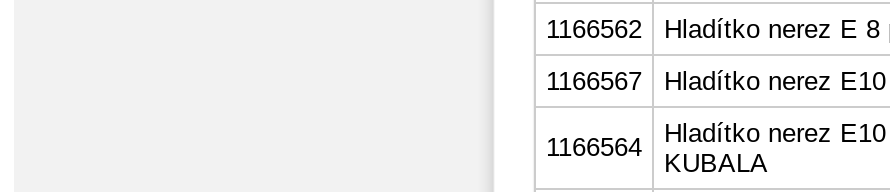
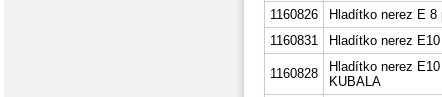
- 1166562
+ 1160826

- 1166567
+ 1160831

- 1166564
+ 1160828
